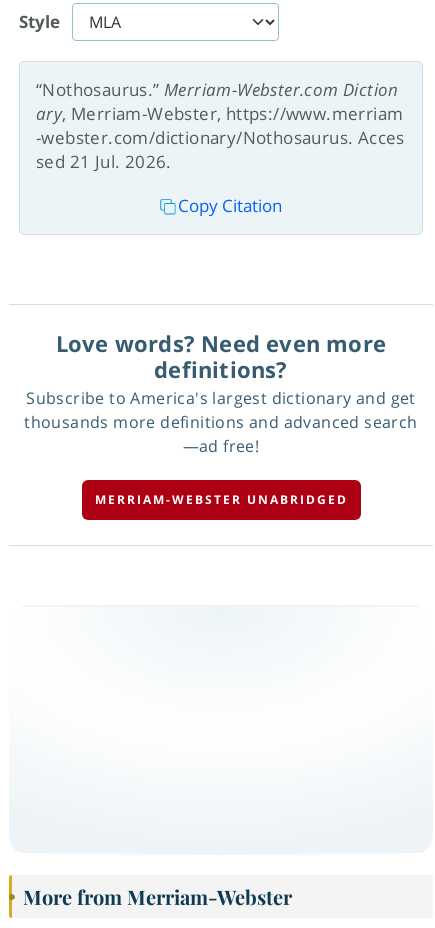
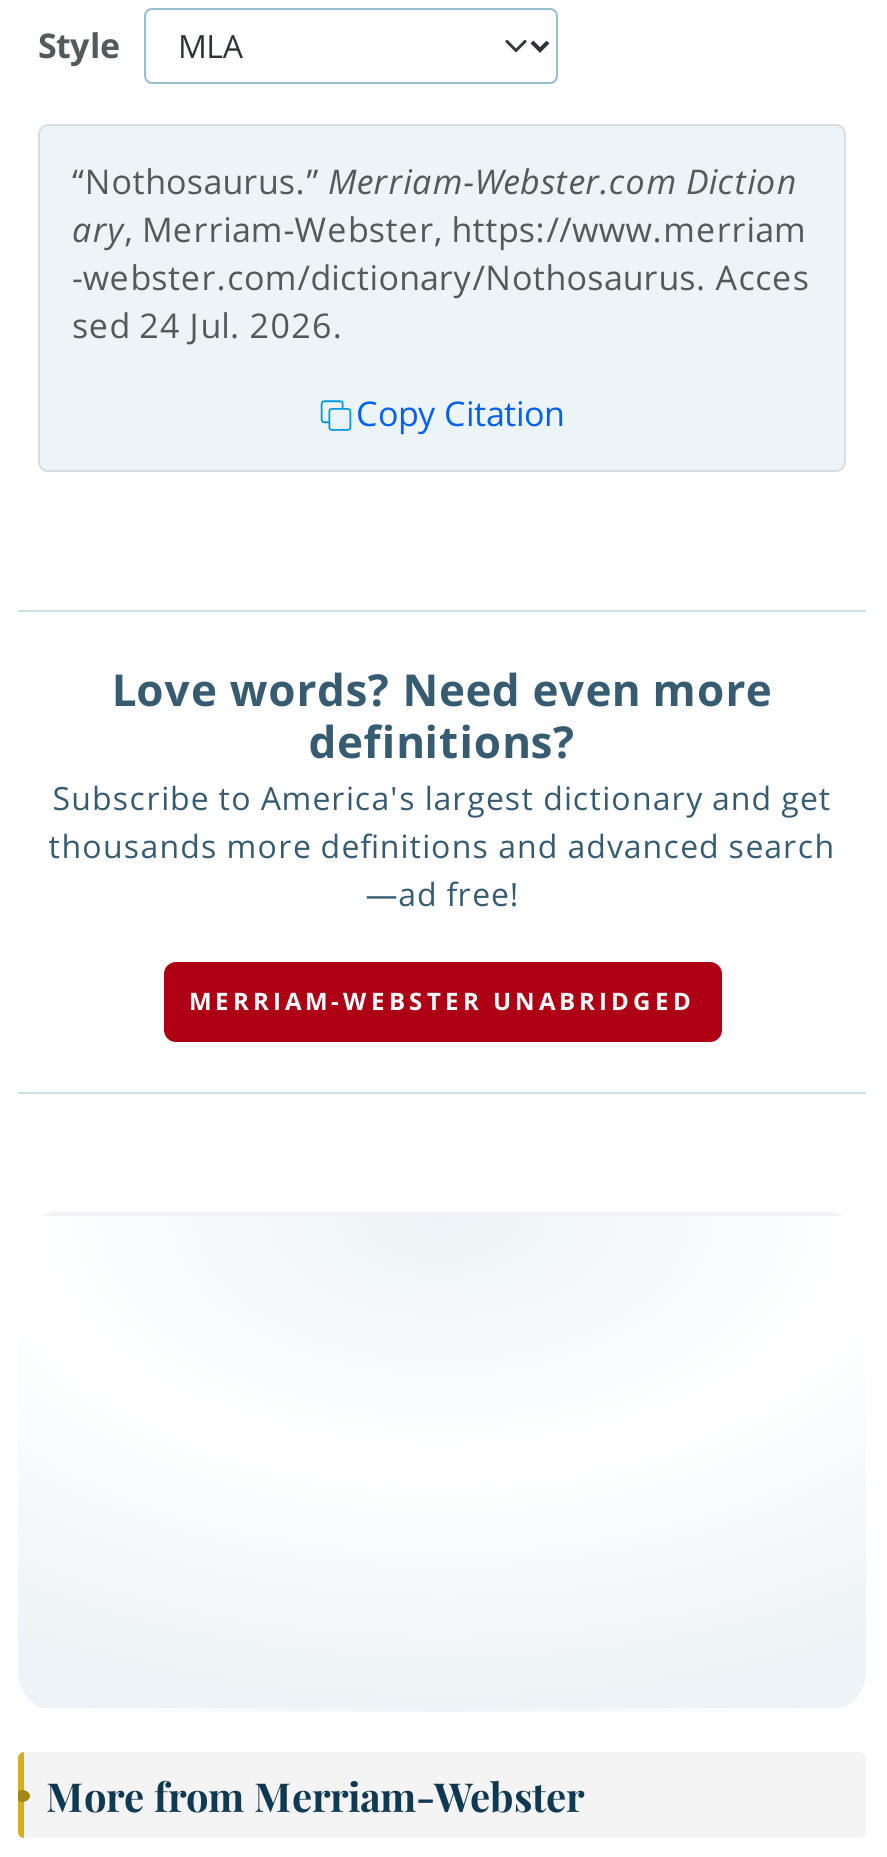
- sed 21 Jul. 2026.
+ sed 24 Jul. 2026.
